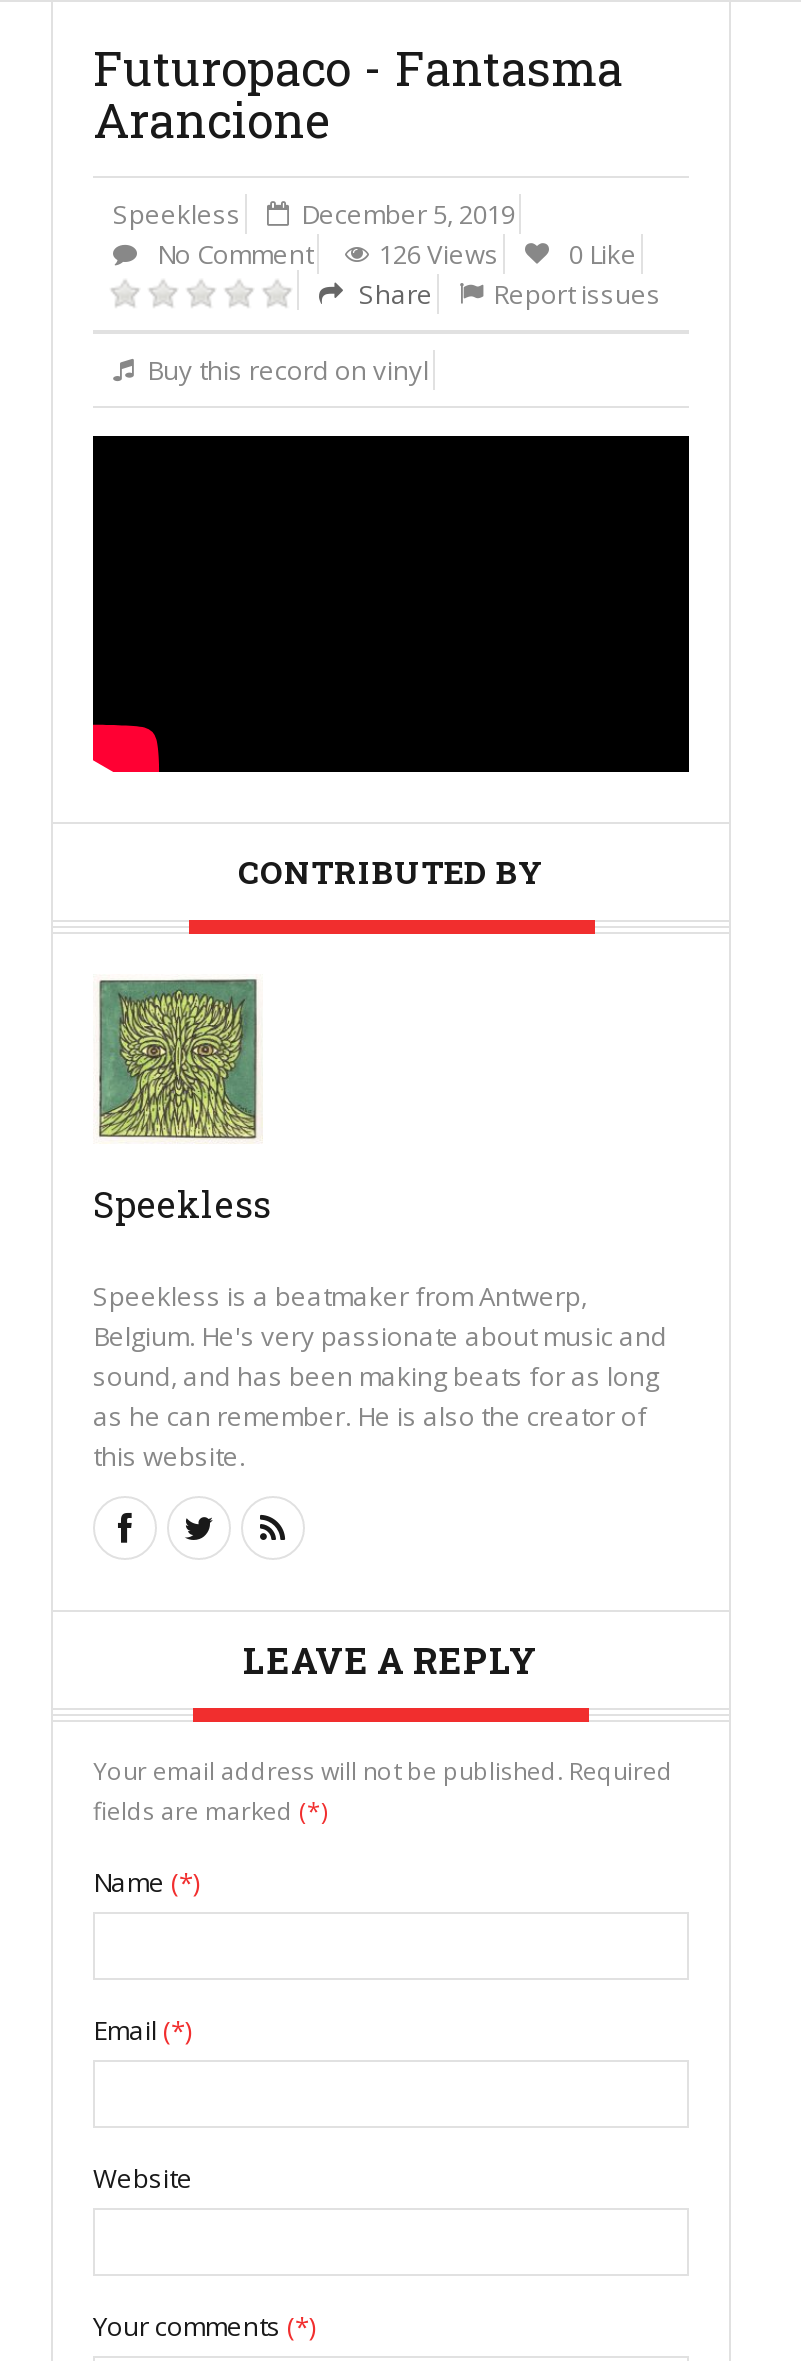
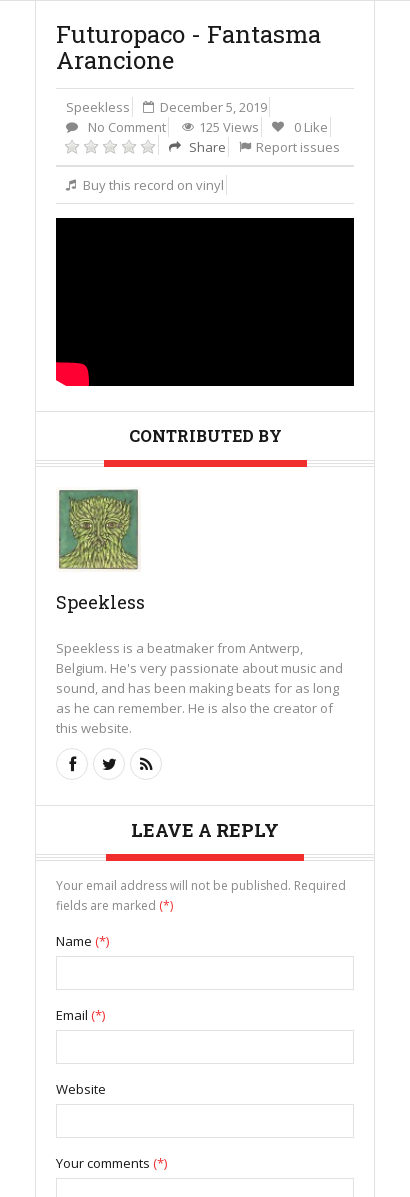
- No Comment 126 Views 0 Like
+ No Comment 125 Views 0 Like
